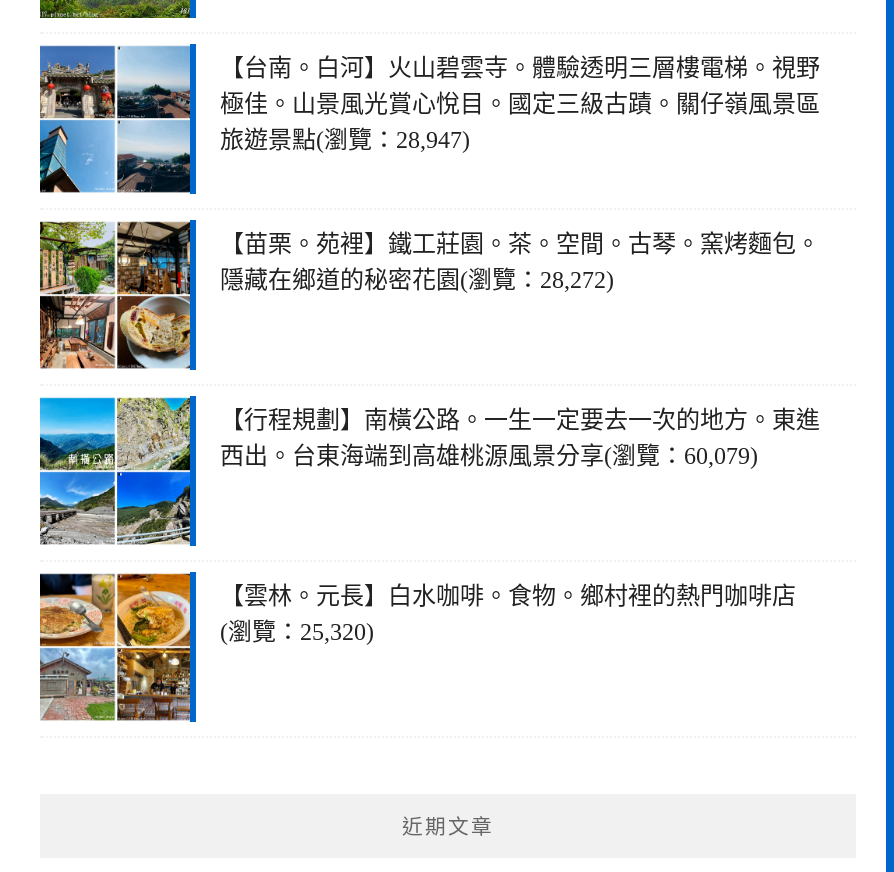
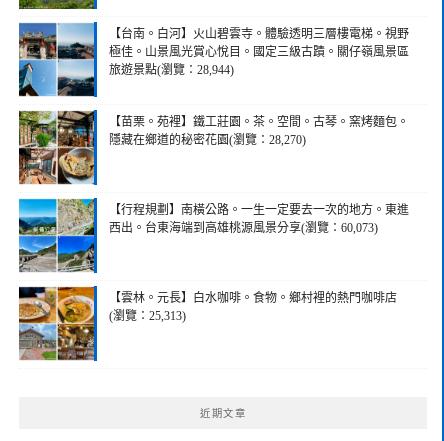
- 旅遊景點(瀏覽：28,947)
+ 旅遊景點(瀏覽：28,944)

- 隱藏在鄉道的秘密花園(瀏覽：28,272)
+ 隱藏在鄉道的秘密花園(瀏覽：28,270)

- 西出。台東海端到高雄桃源風景分享(瀏覽：60,079)
+ 西出。台東海端到高雄桃源風景分享(瀏覽：60,073)

- (瀏覽：25,320)
+ (瀏覽：25,313)
